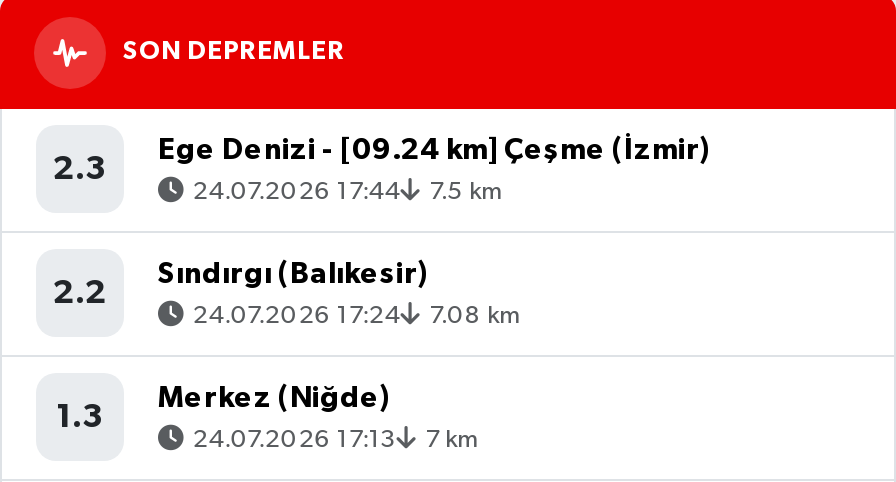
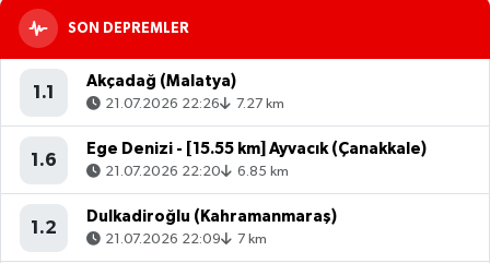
- Ege Denizi - [09.24 km] Çeşme (İzmir)
+ Akçadağ (Malatya)

- 2.3
+ 1.1

- 24.07.2026 17:44
- 7.5 km
+ 21.07.2026 22:26
+ 7.27 km

- Sındırgı (Balıkesir)
+ Ege Denizi - [15.55 km] Ayvacık (Çanakkale)

- 2.2
+ 1.6

- 24.07.2026 17:24
- 7.08 km
+ 21.07.2026 22:20
+ 6.85 km

- Merkez (Niğde)
+ Dulkadiroğlu (Kahramanmaraş)

- 1.3
+ 1.2

- 24.07.2026 17:13 7 km
+ 21.07.2026 22:09 7 km
